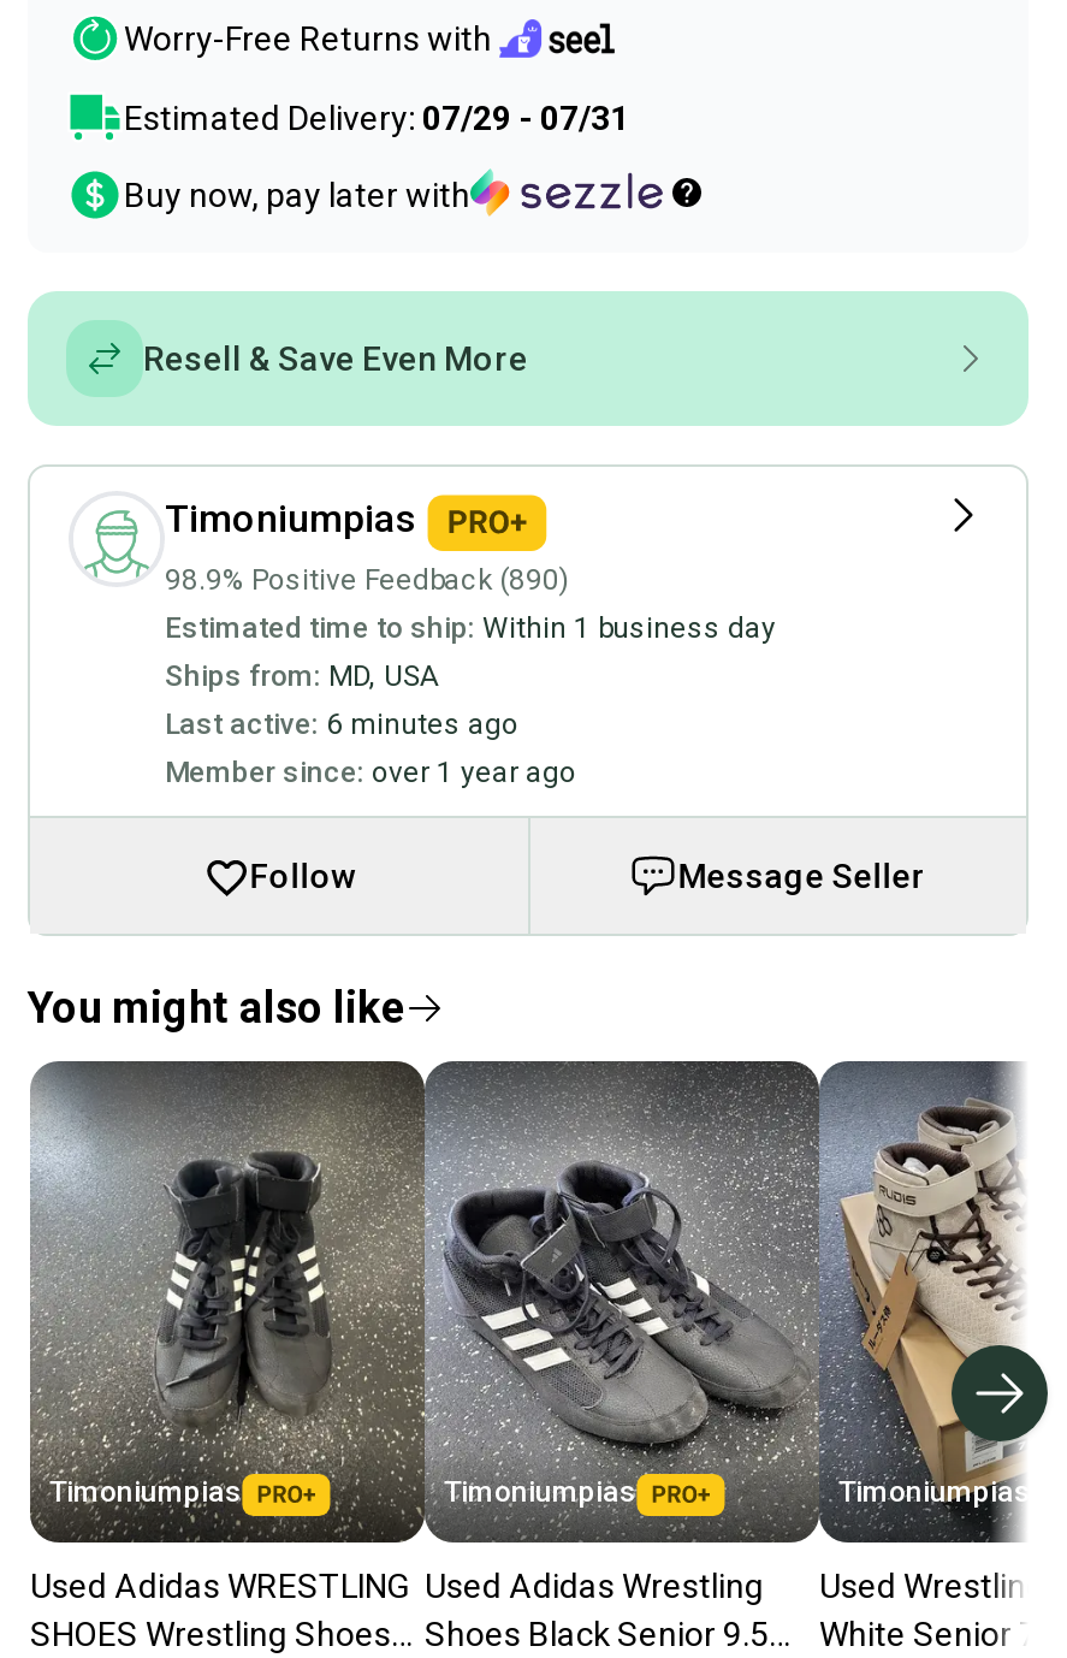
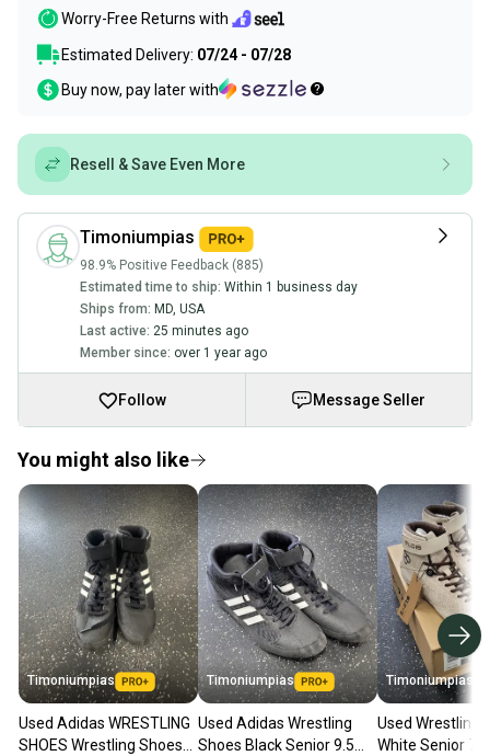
- Estimated Delivery: 07/29 - 07/31
+ Estimated Delivery: 07/24 - 07/28

- 98.9% Positive Feedback (890)
+ 98.9% Positive Feedback (885)

- Last active: 6 minutes ago
+ Last active: 25 minutes ago
